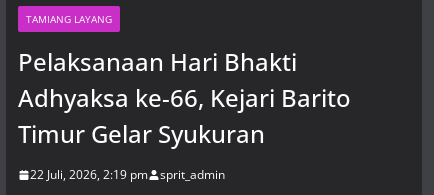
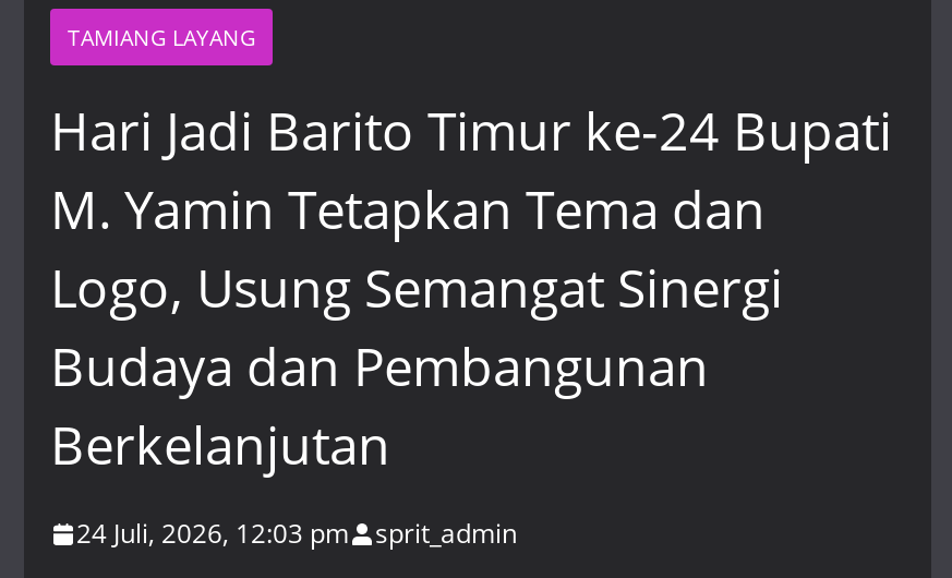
- Pelaksanaan Hari Bhakti
- Adhyaksa ke-66, Kejari Barito
- Timur Gelar Syukuran
+ Hari Jadi Barito Timur ke-24 Bupati
+ M. Yamin Tetapkan Tema dan
+ Logo, Usung Semangat Sinergi
+ Budaya dan Pembangunan
+ Berkelanjutan

- 22 Juli, 2026, 2:19 pm sprit_admin
+ 24 Juli, 2026, 12:03 pm sprit_admin
